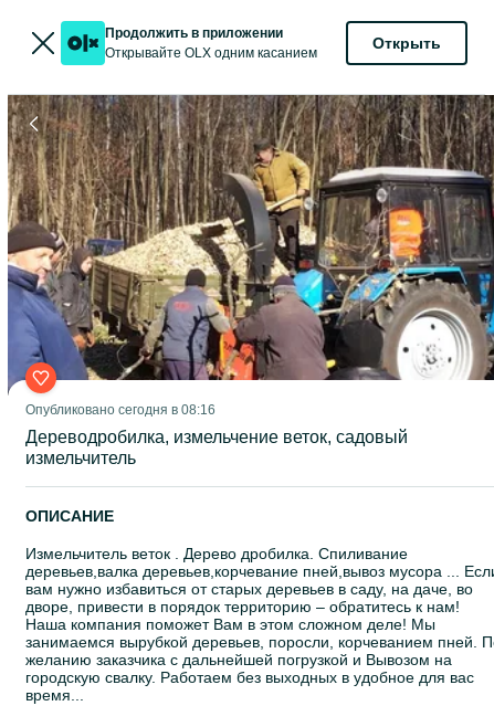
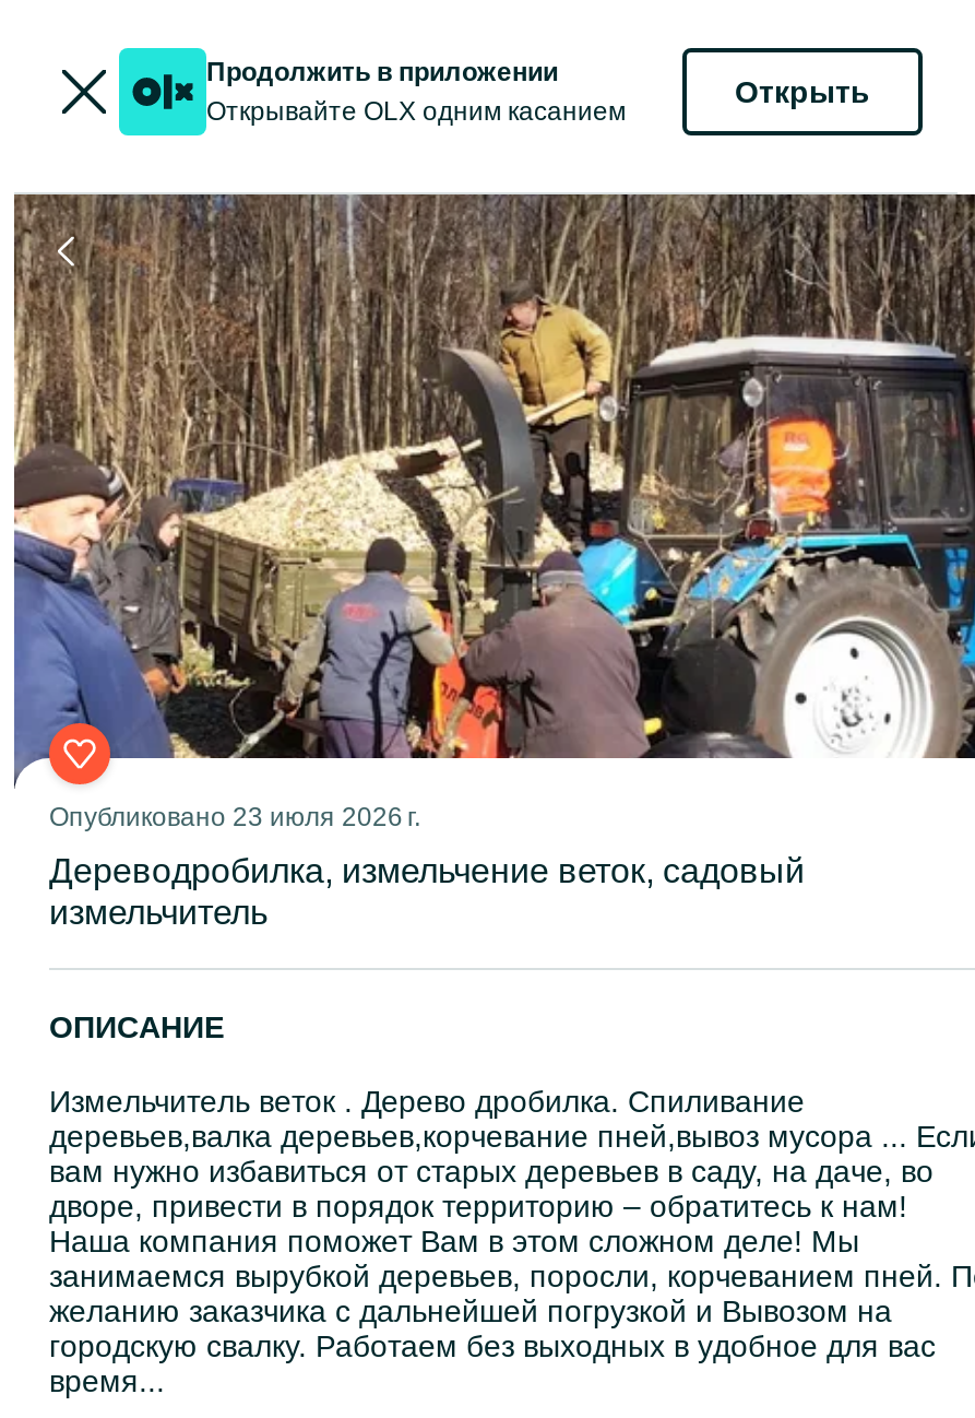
- Опубликовано сегодня в 08:16
+ Опубликовано 23 июля 2026 г.
